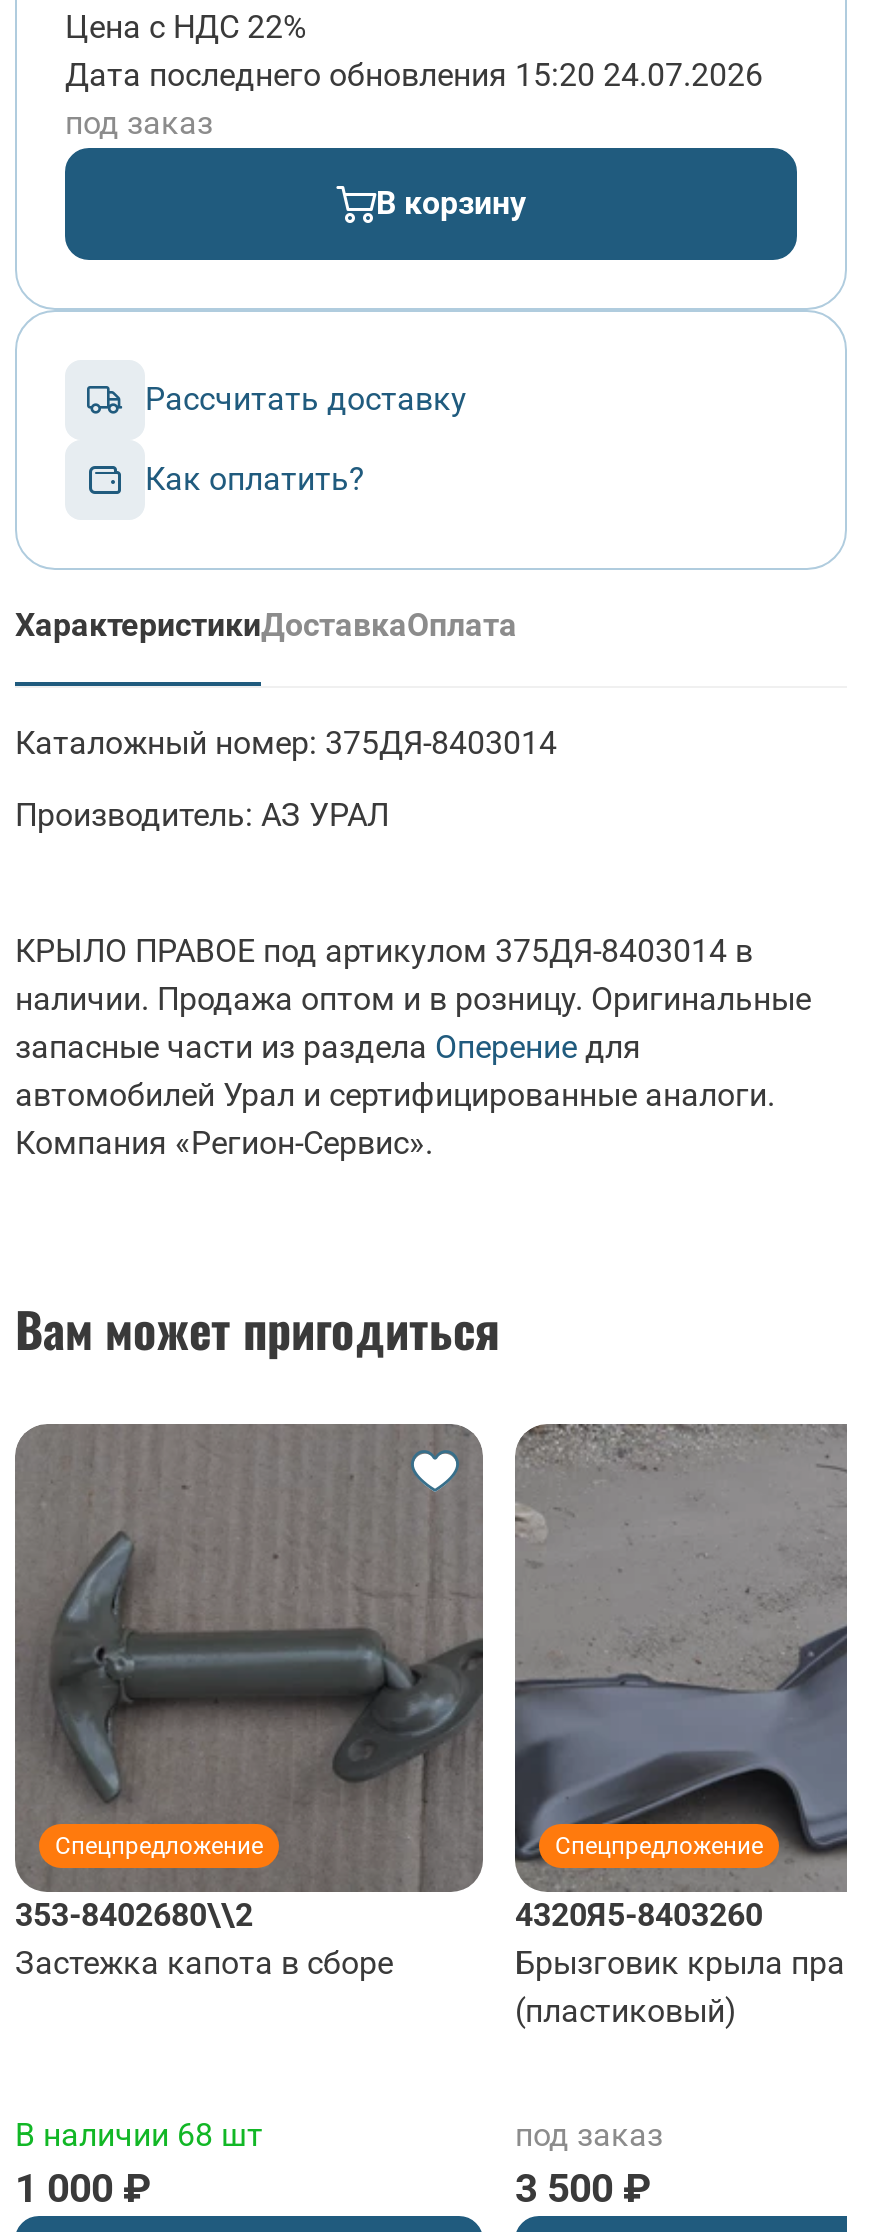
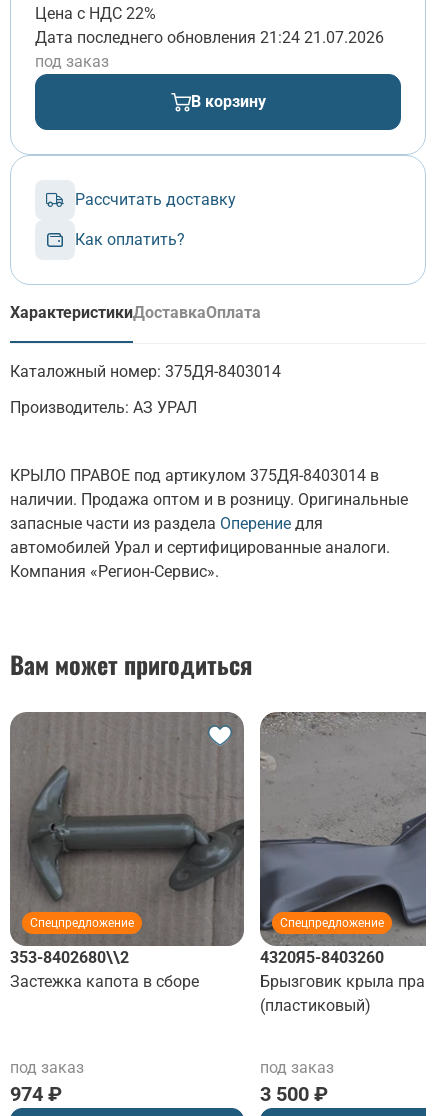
- Дата последнего обновления 15:20 24.07.2026
+ Дата последнего обновления 21:24 21.07.2026

- В наличии 68 шт
- 1 000 ₽
+ под заказ
+ 974 ₽
